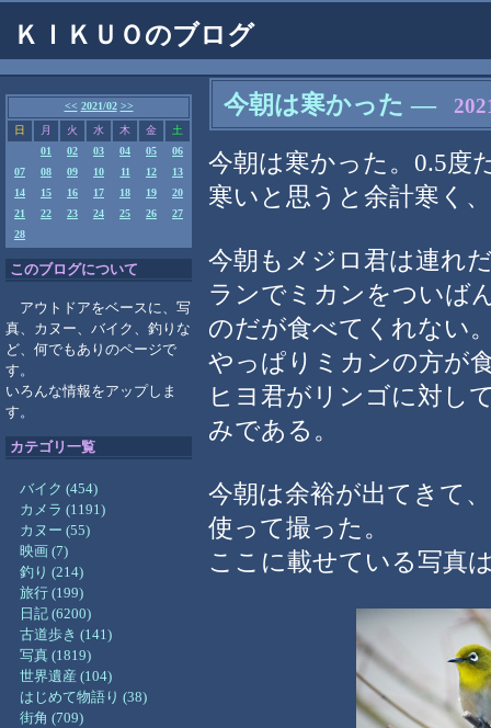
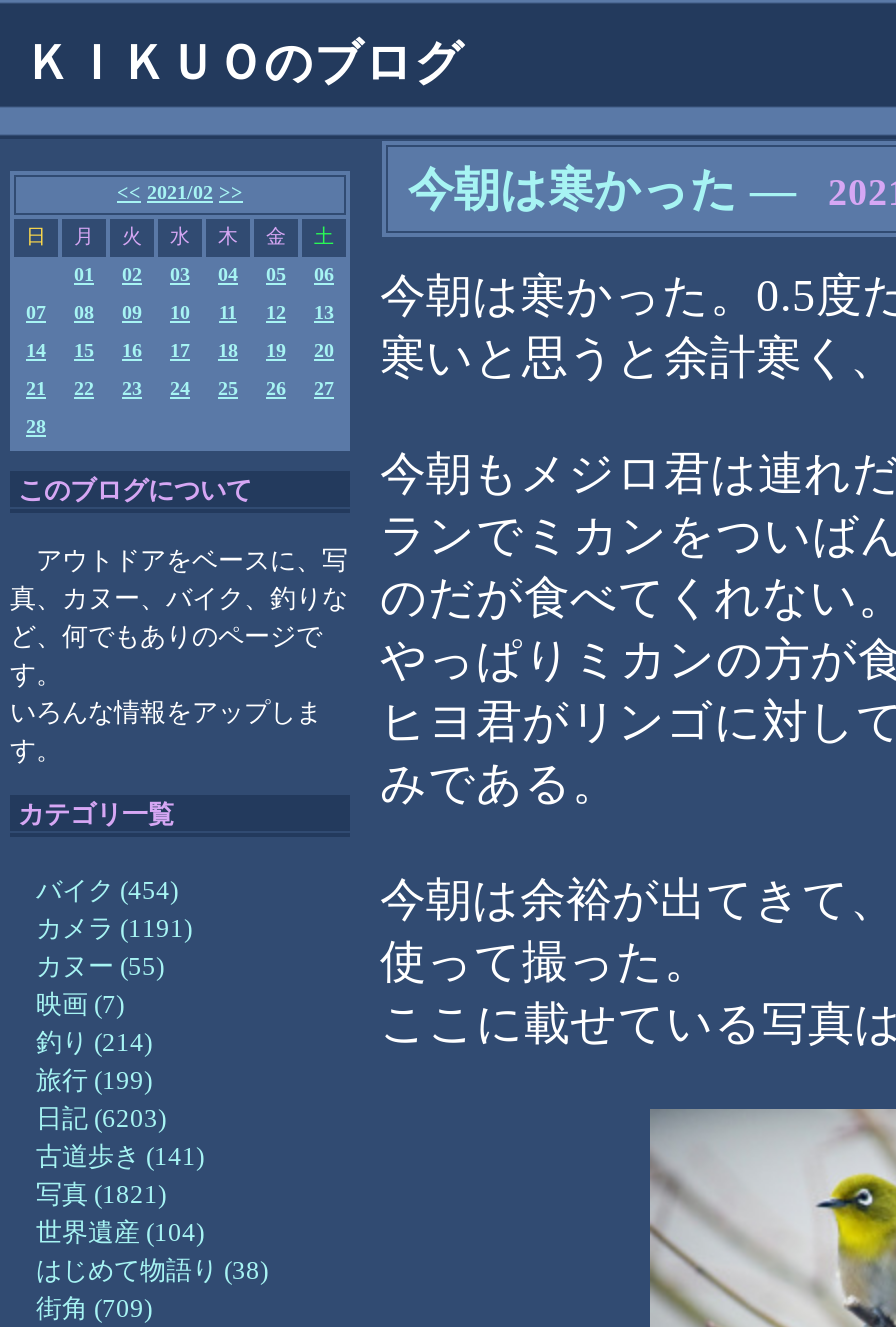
- 日記 (6200)
+ 日記 (6203)

- 写真 (1819)
+ 写真 (1821)
